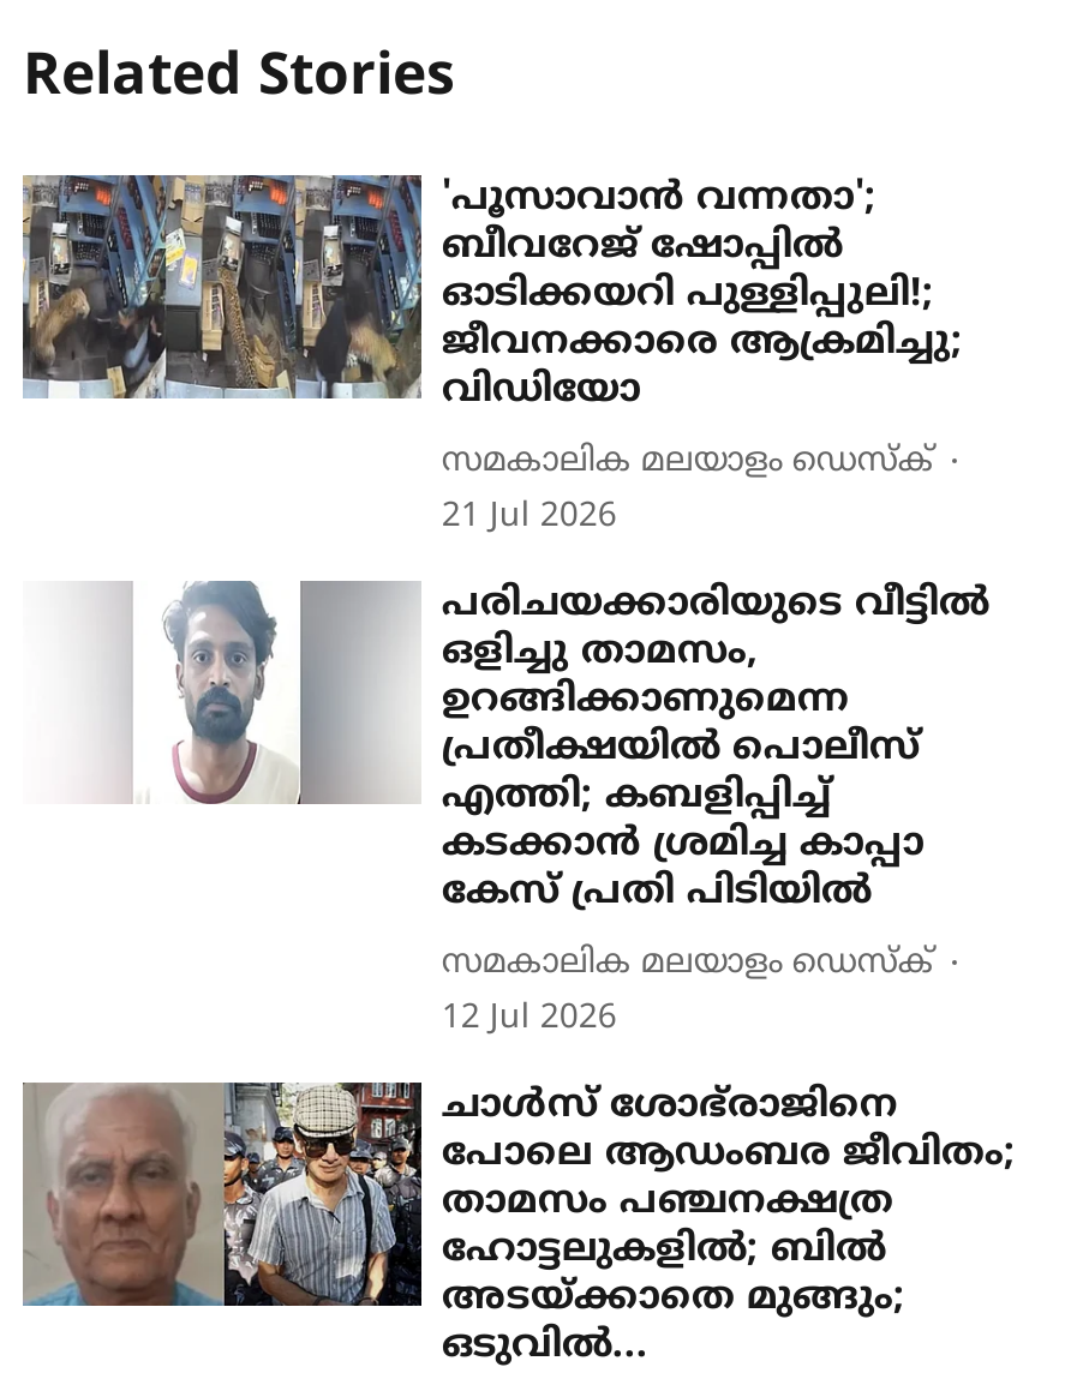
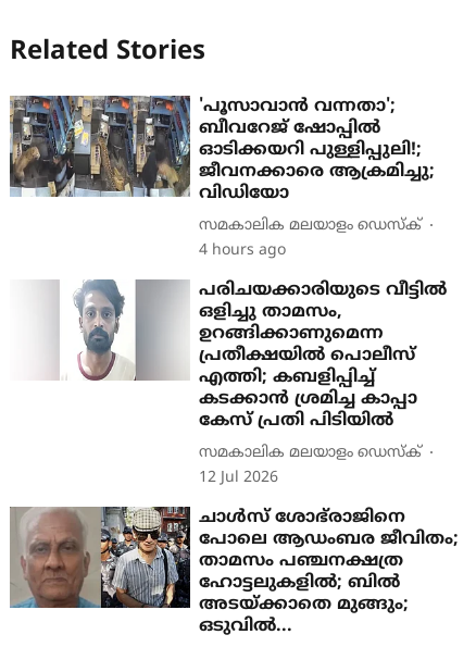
- 21 Jul 2026
+ 4 hours ago
